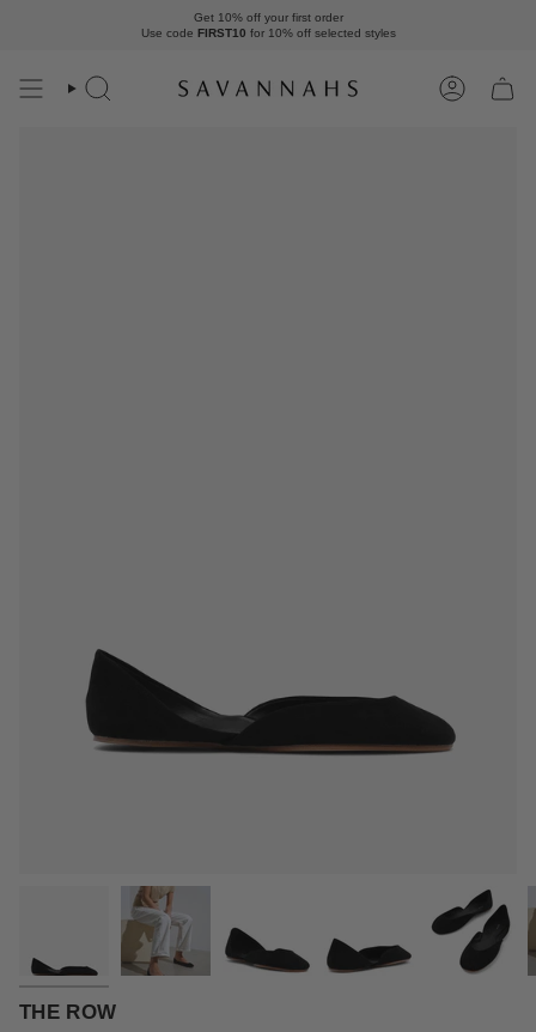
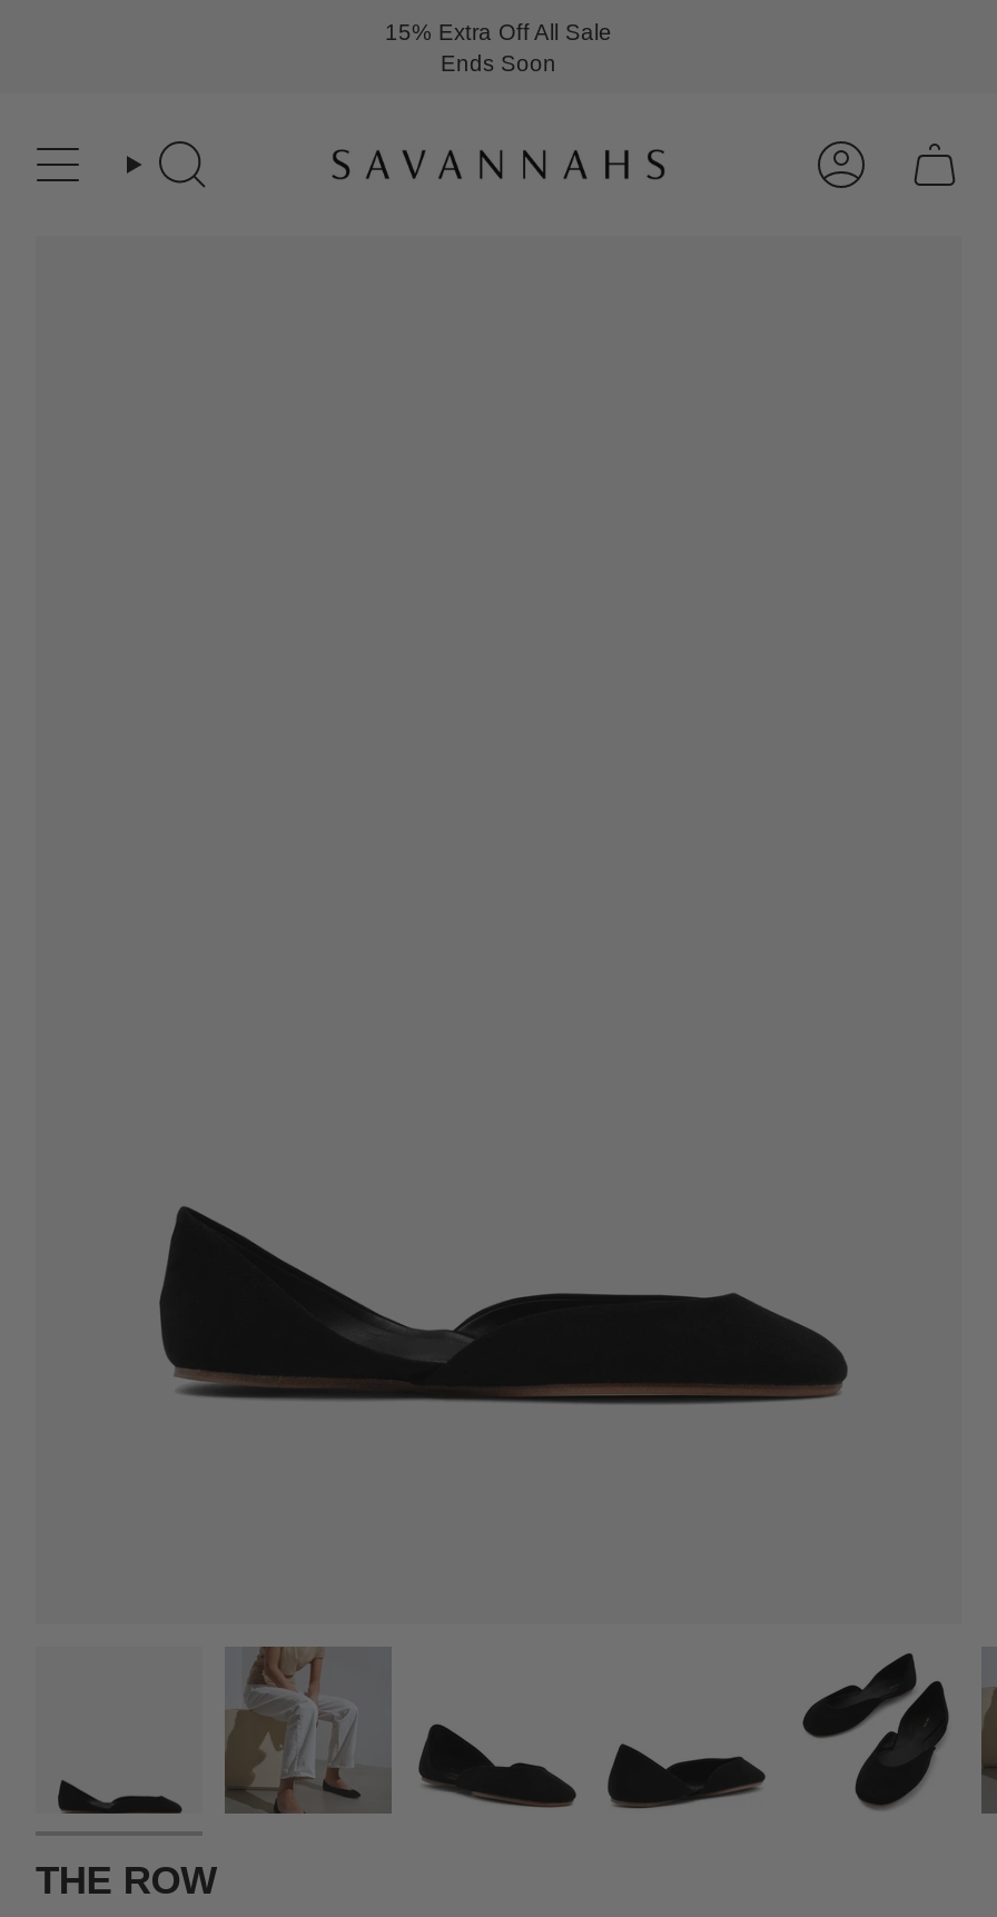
- Get 10% off your first order
- Use code FIRST10 for 10% off selected styles
+ 15% Extra Off All Sale
+ Ends Soon
